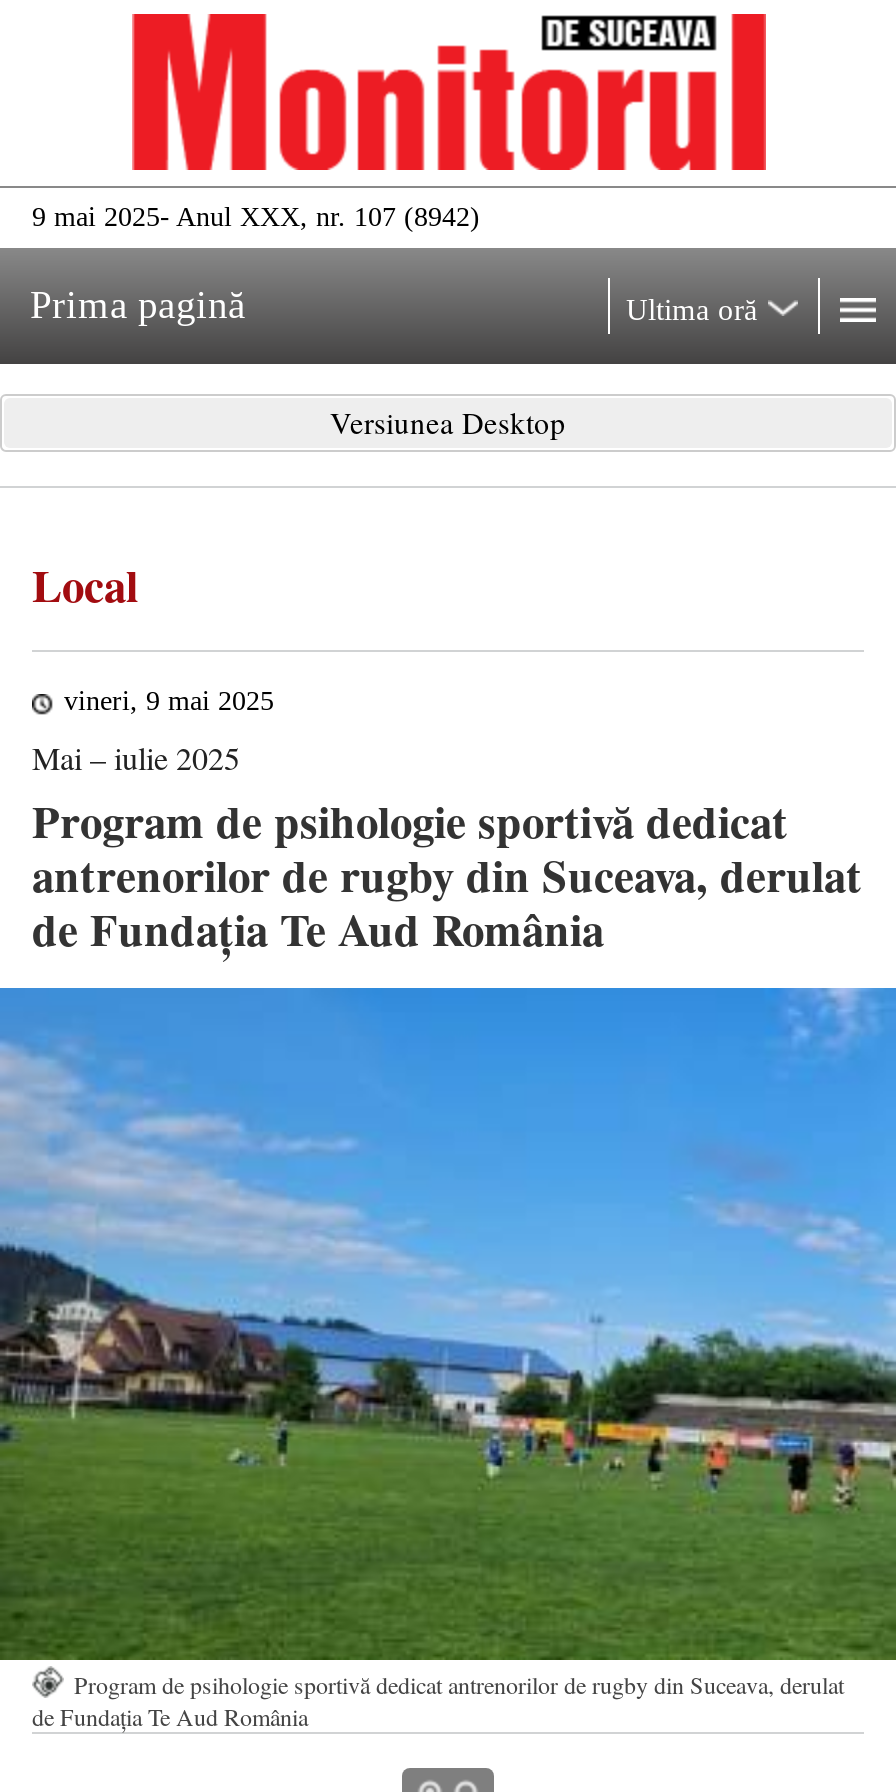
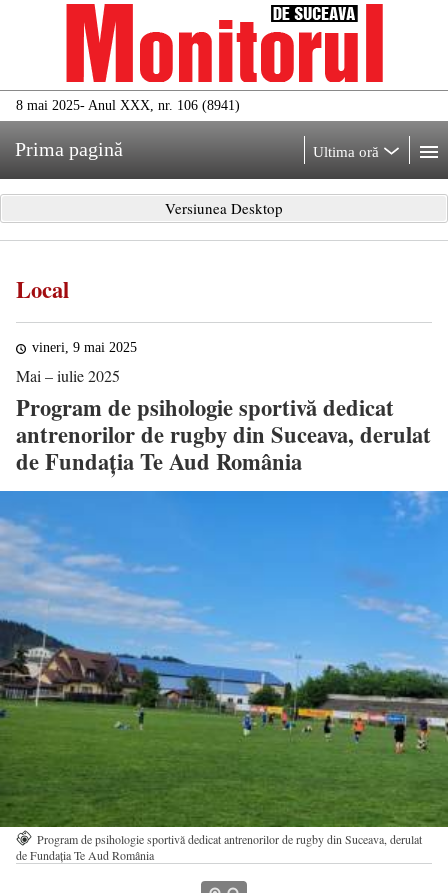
- 9 mai 2025- Anul XXX, nr. 107 (8942)
+ 8 mai 2025- Anul XXX, nr. 106 (8941)
